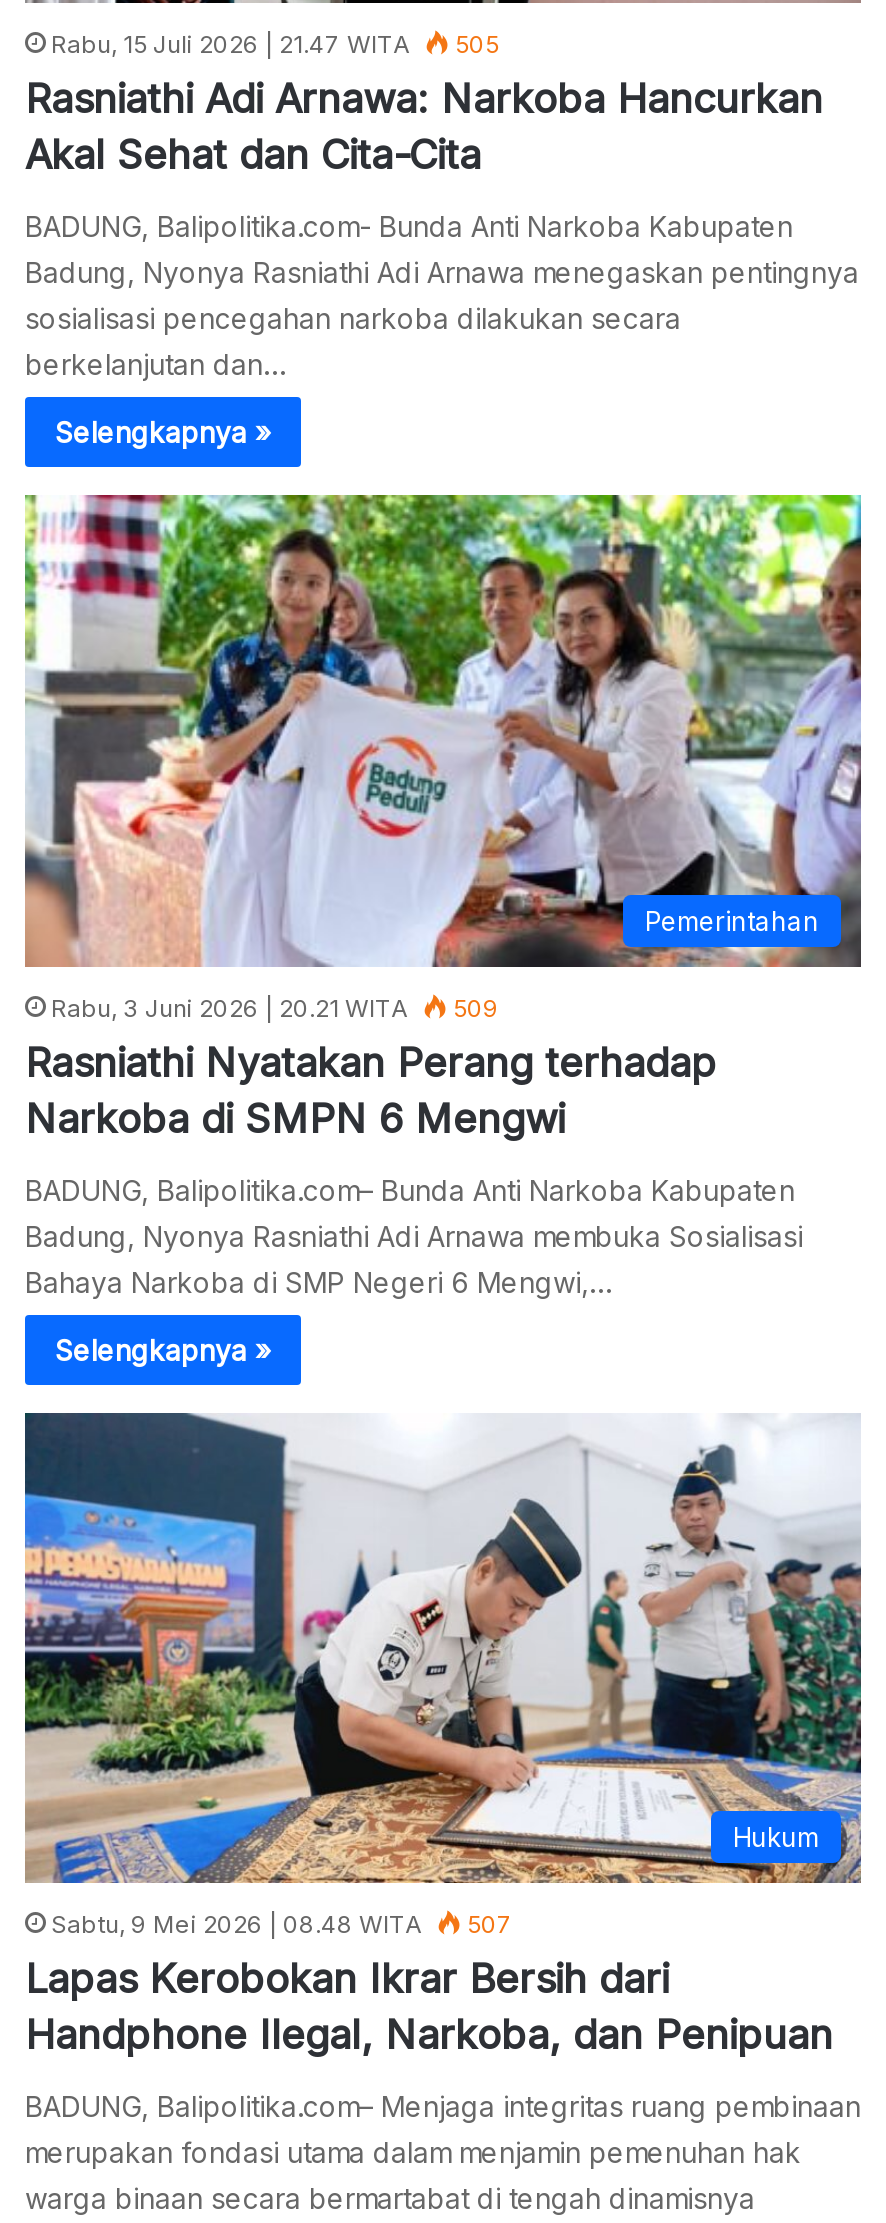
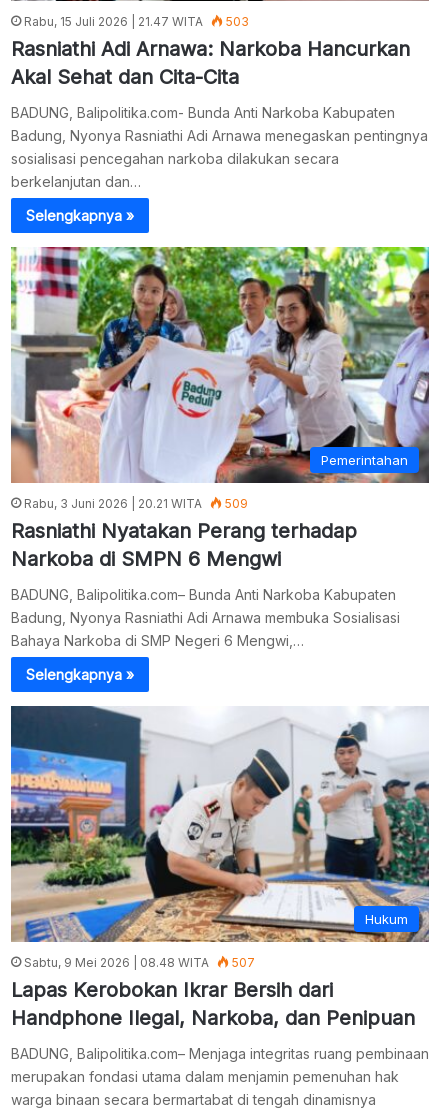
- 505
+ 503
